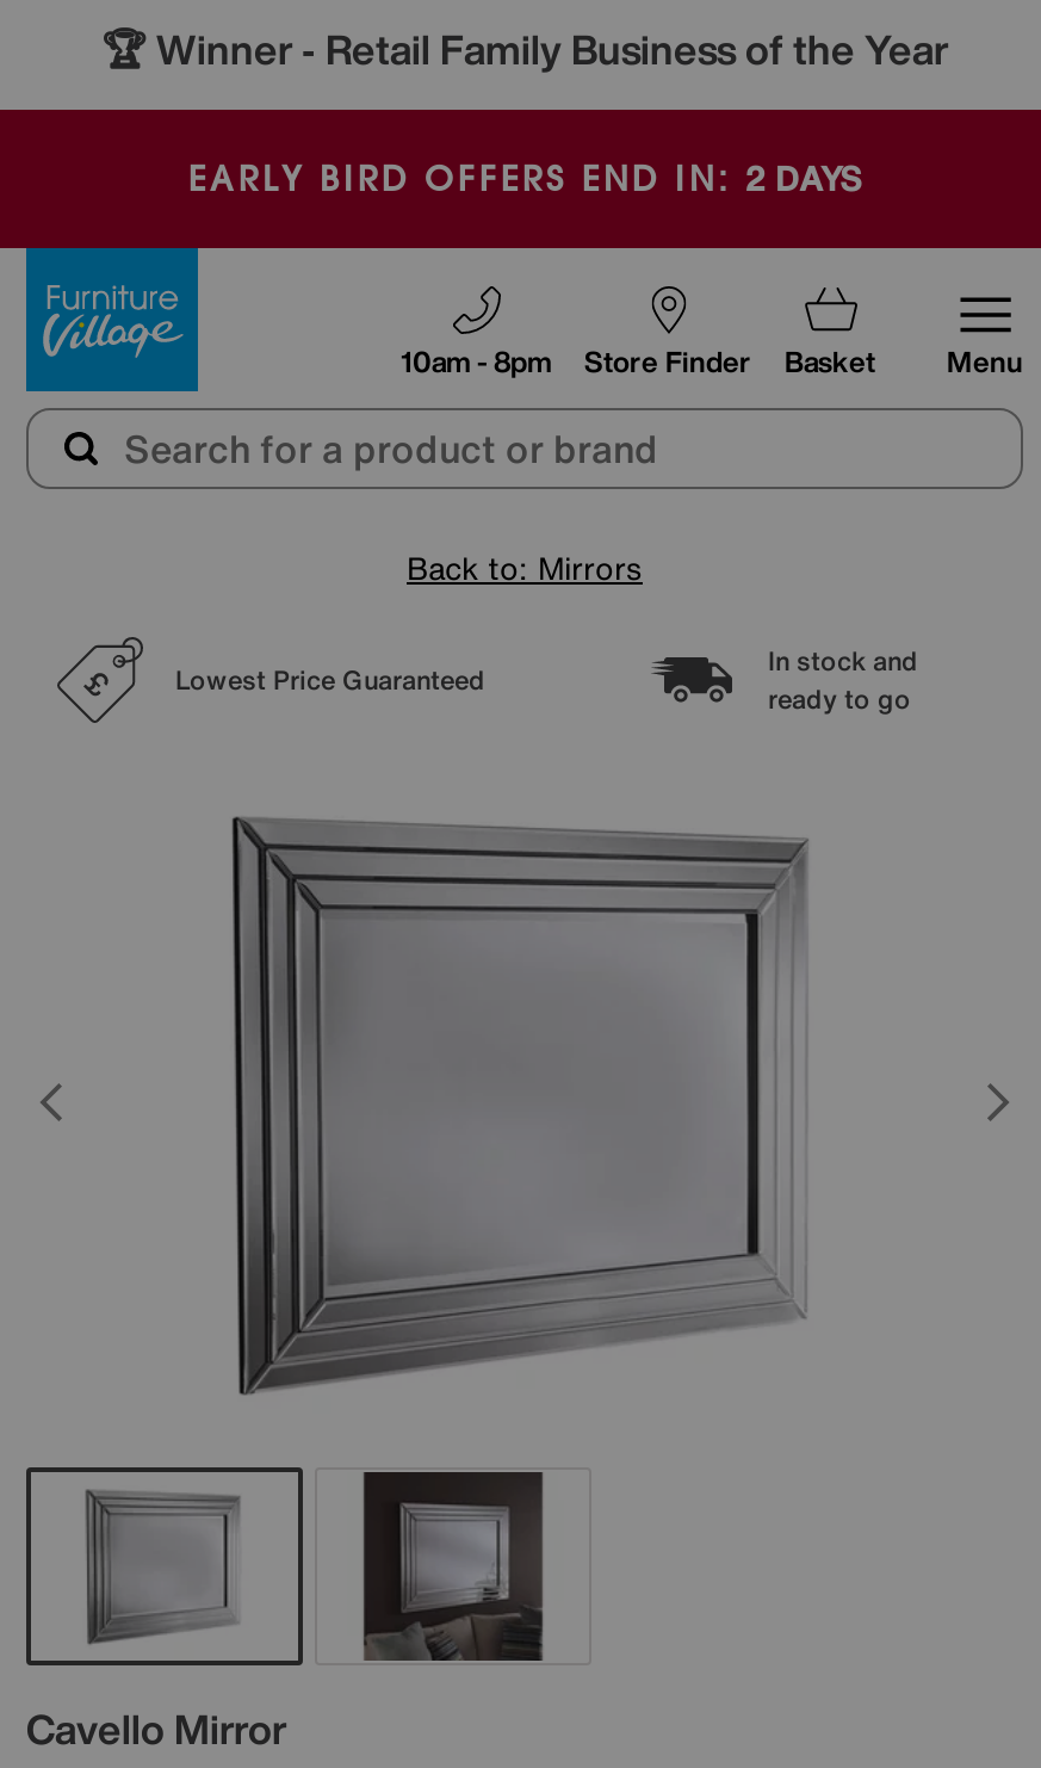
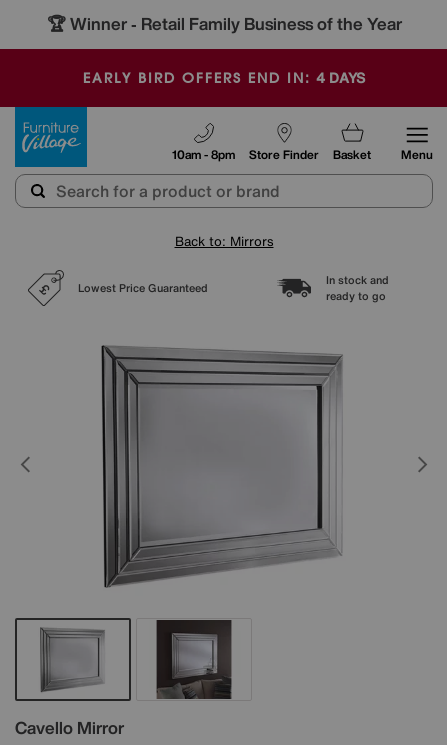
- EARLY BIRD OFFERS END IN: 2 DAYS
+ EARLY BIRD OFFERS END IN: 4 DAYS
